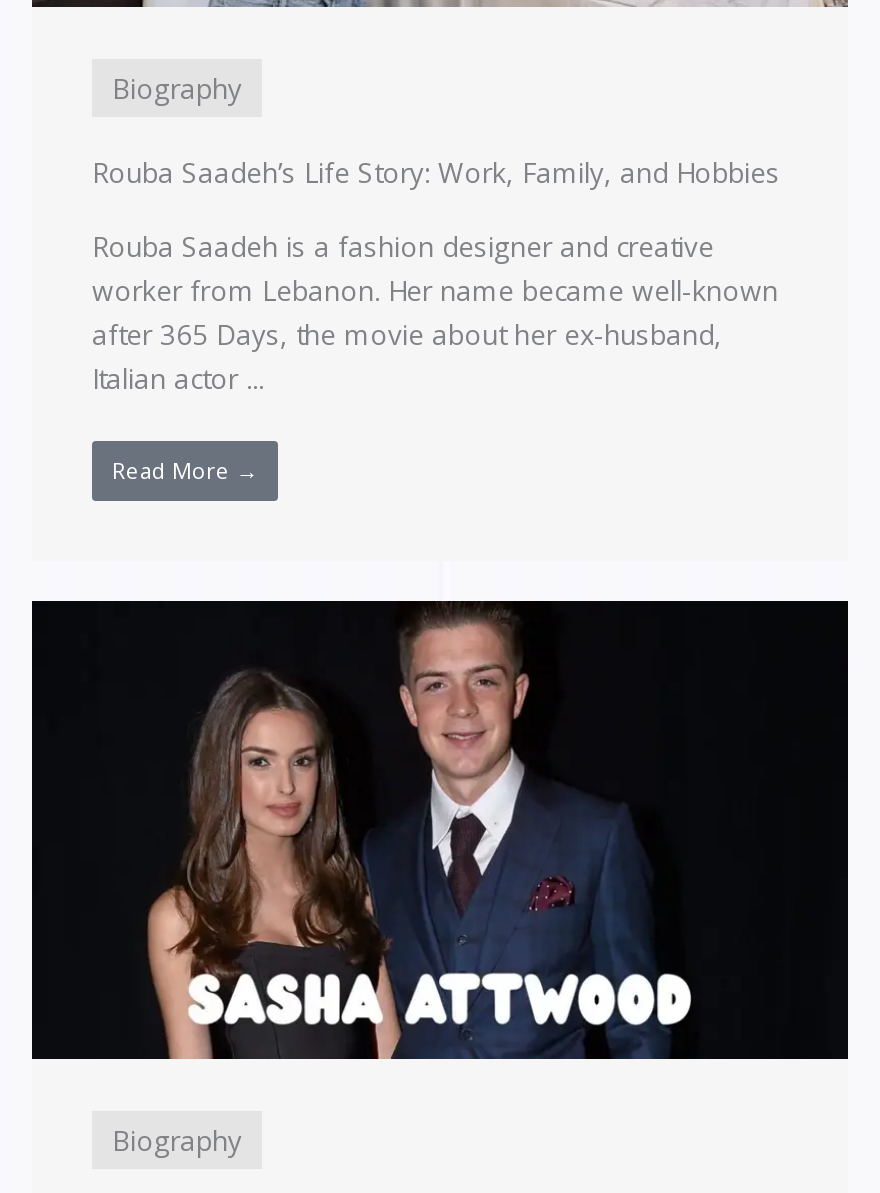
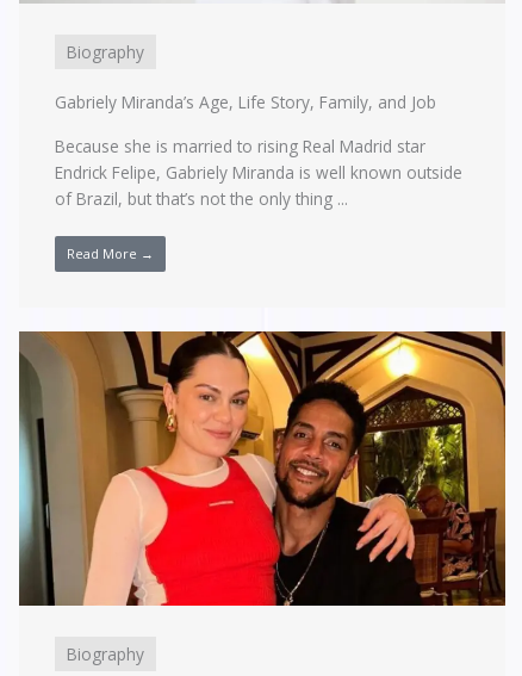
- Rouba Saadeh’s Life Story: Work, Family, and Hobbies
+ Gabriely Miranda’s Age, Life Story, Family, and Job

- Rouba Saadeh is a fashion designer and creative
- worker from Lebanon. Her name became well-known
- after 365 Days, the movie about her ex-husband,
- Italian actor ...
+ Because she is married to rising Real Madrid star
+ Endrick Felipe, Gabriely Miranda is well known outside
+ of Brazil, but that’s not the only thing ...

- [image]
+ [image]
